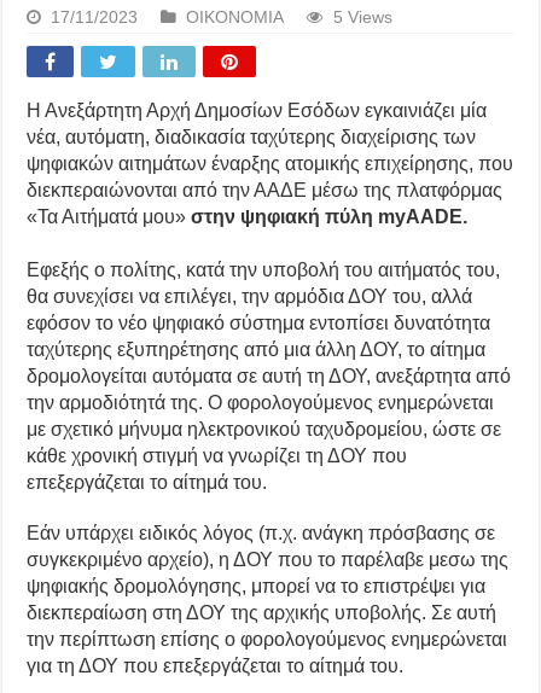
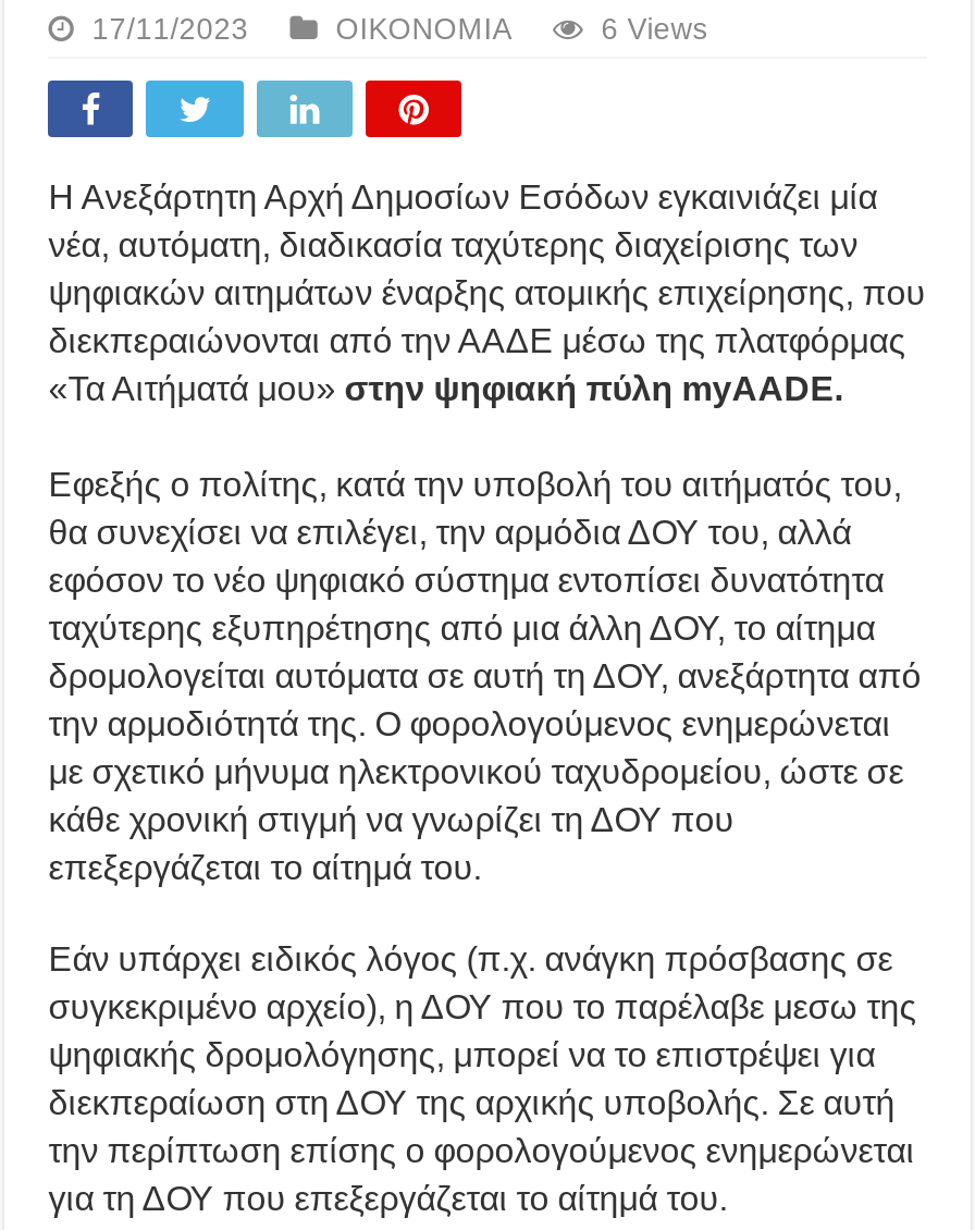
- 5 Views
+ 6 Views
